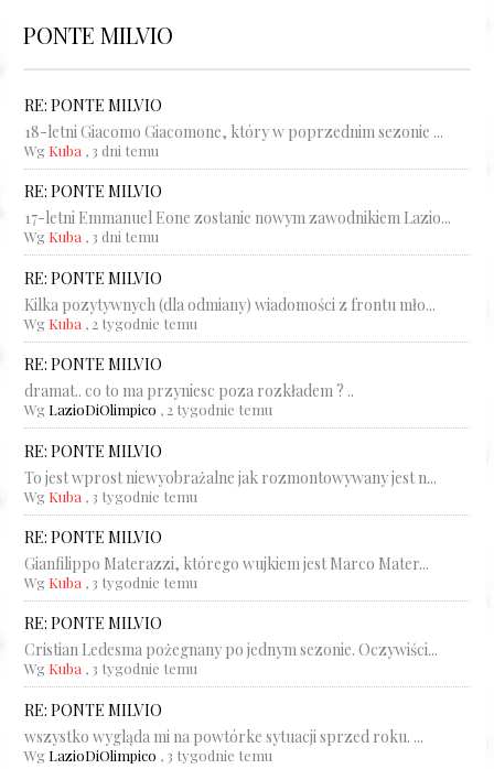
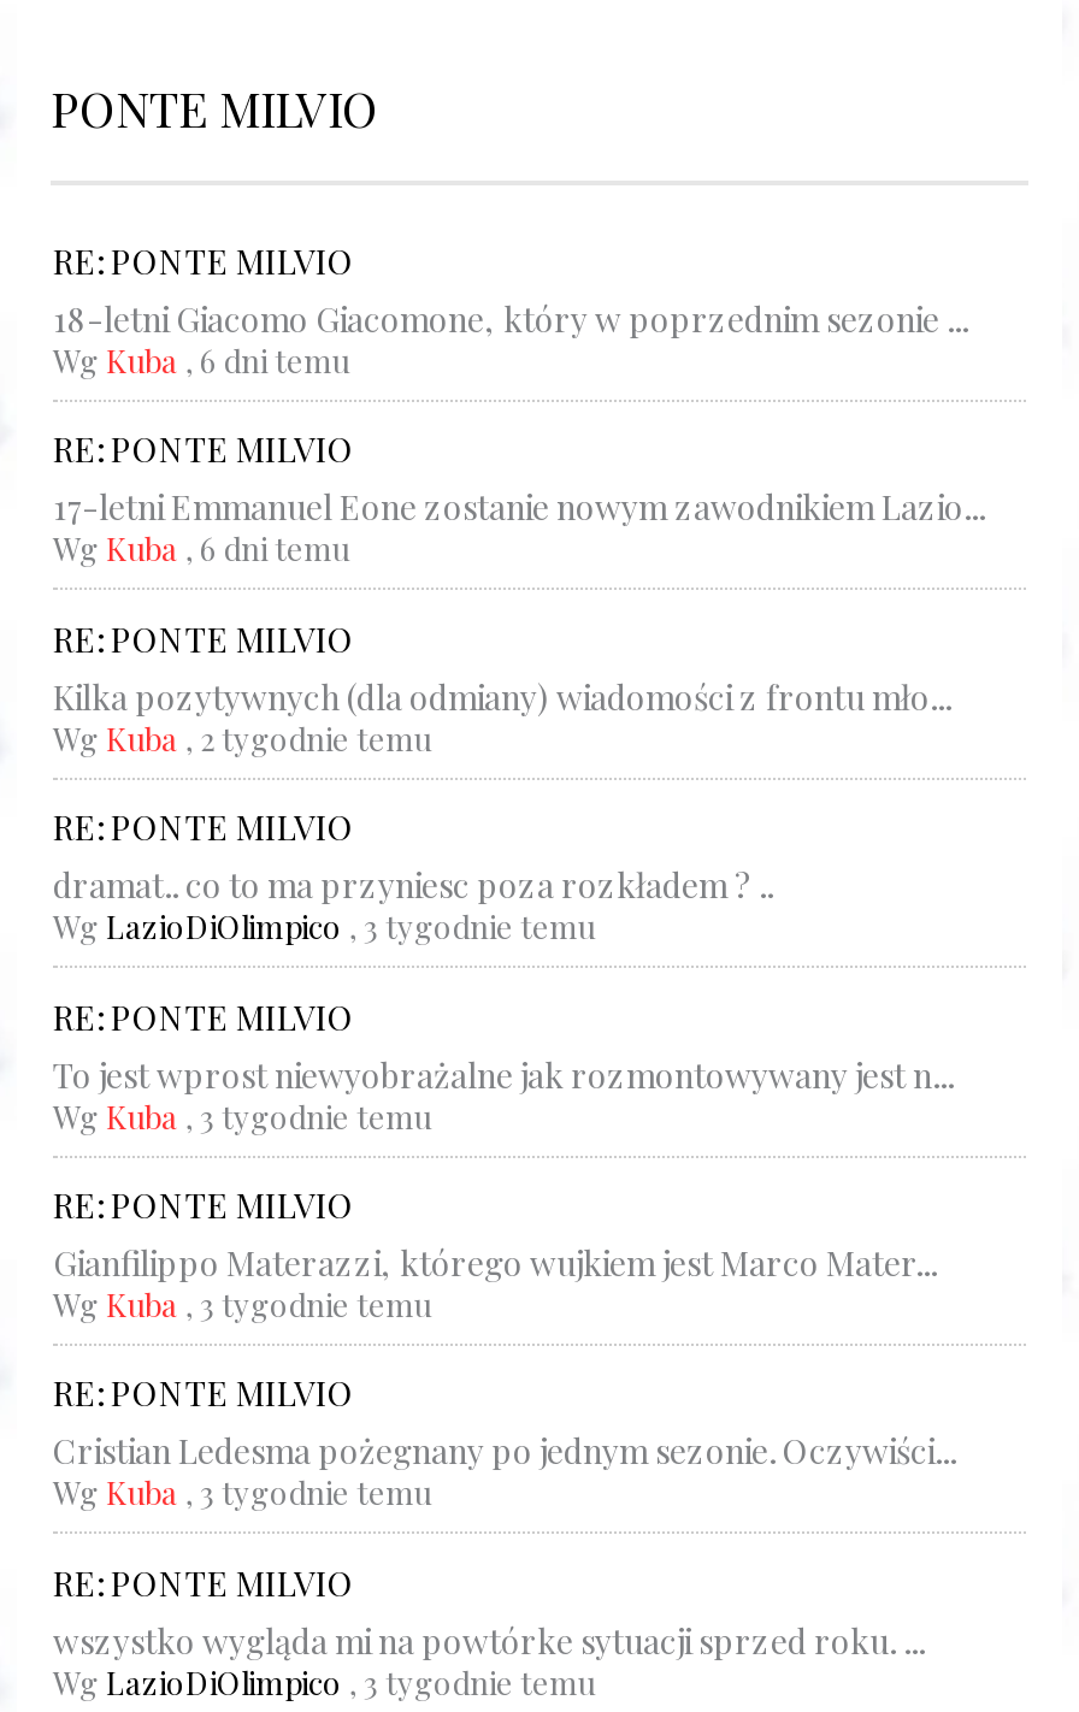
- Wg Kuba, 3 dni temu
+ Wg Kuba, 6 dni temu

- Wg Kuba, 3 dni temu
+ Wg Kuba, 6 dni temu

- Wg LazioDiOlimpico, 2 tygodnie temu
+ Wg LazioDiOlimpico, 3 tygodnie temu
